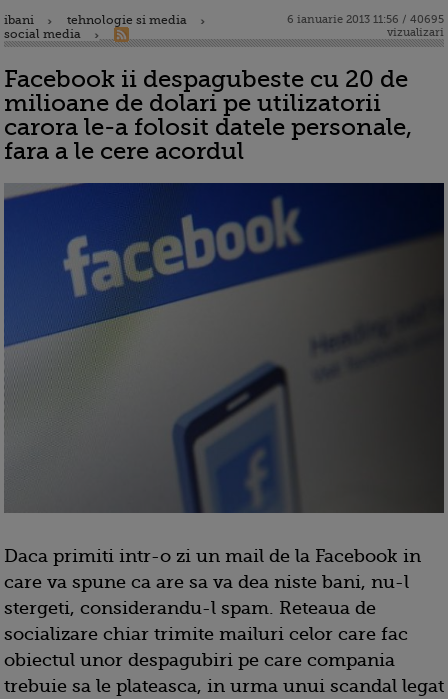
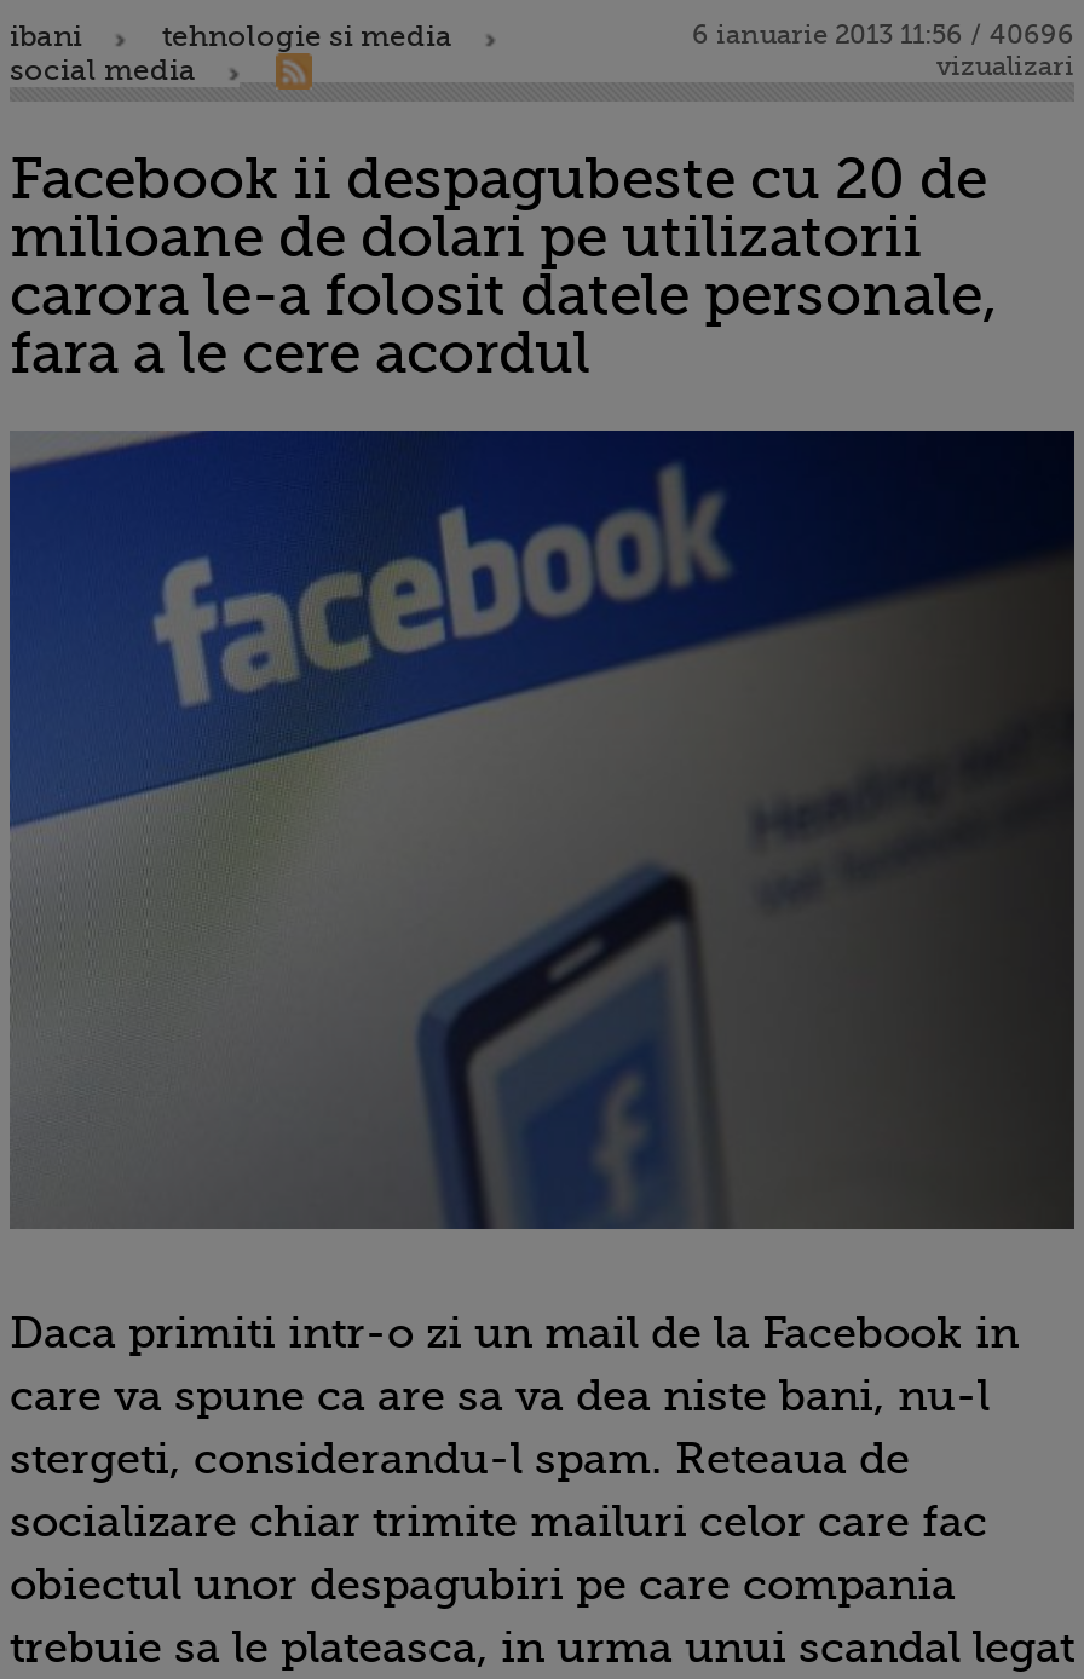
- 6 ianuarie 2013 11:56 / 40695
+ 6 ianuarie 2013 11:56 / 40696
